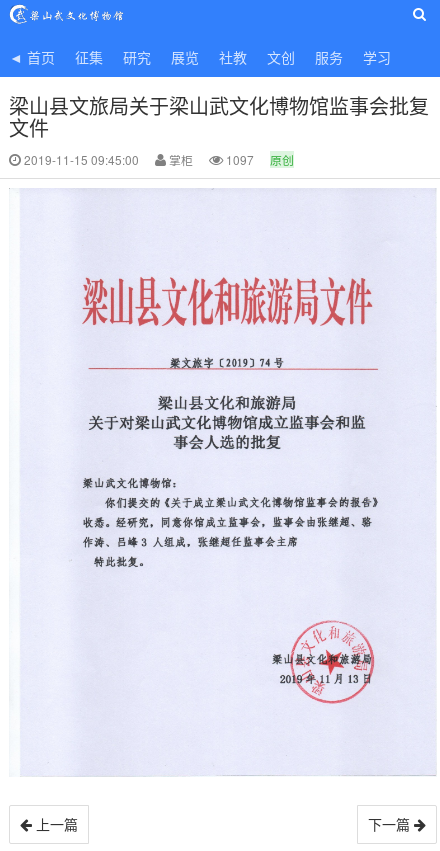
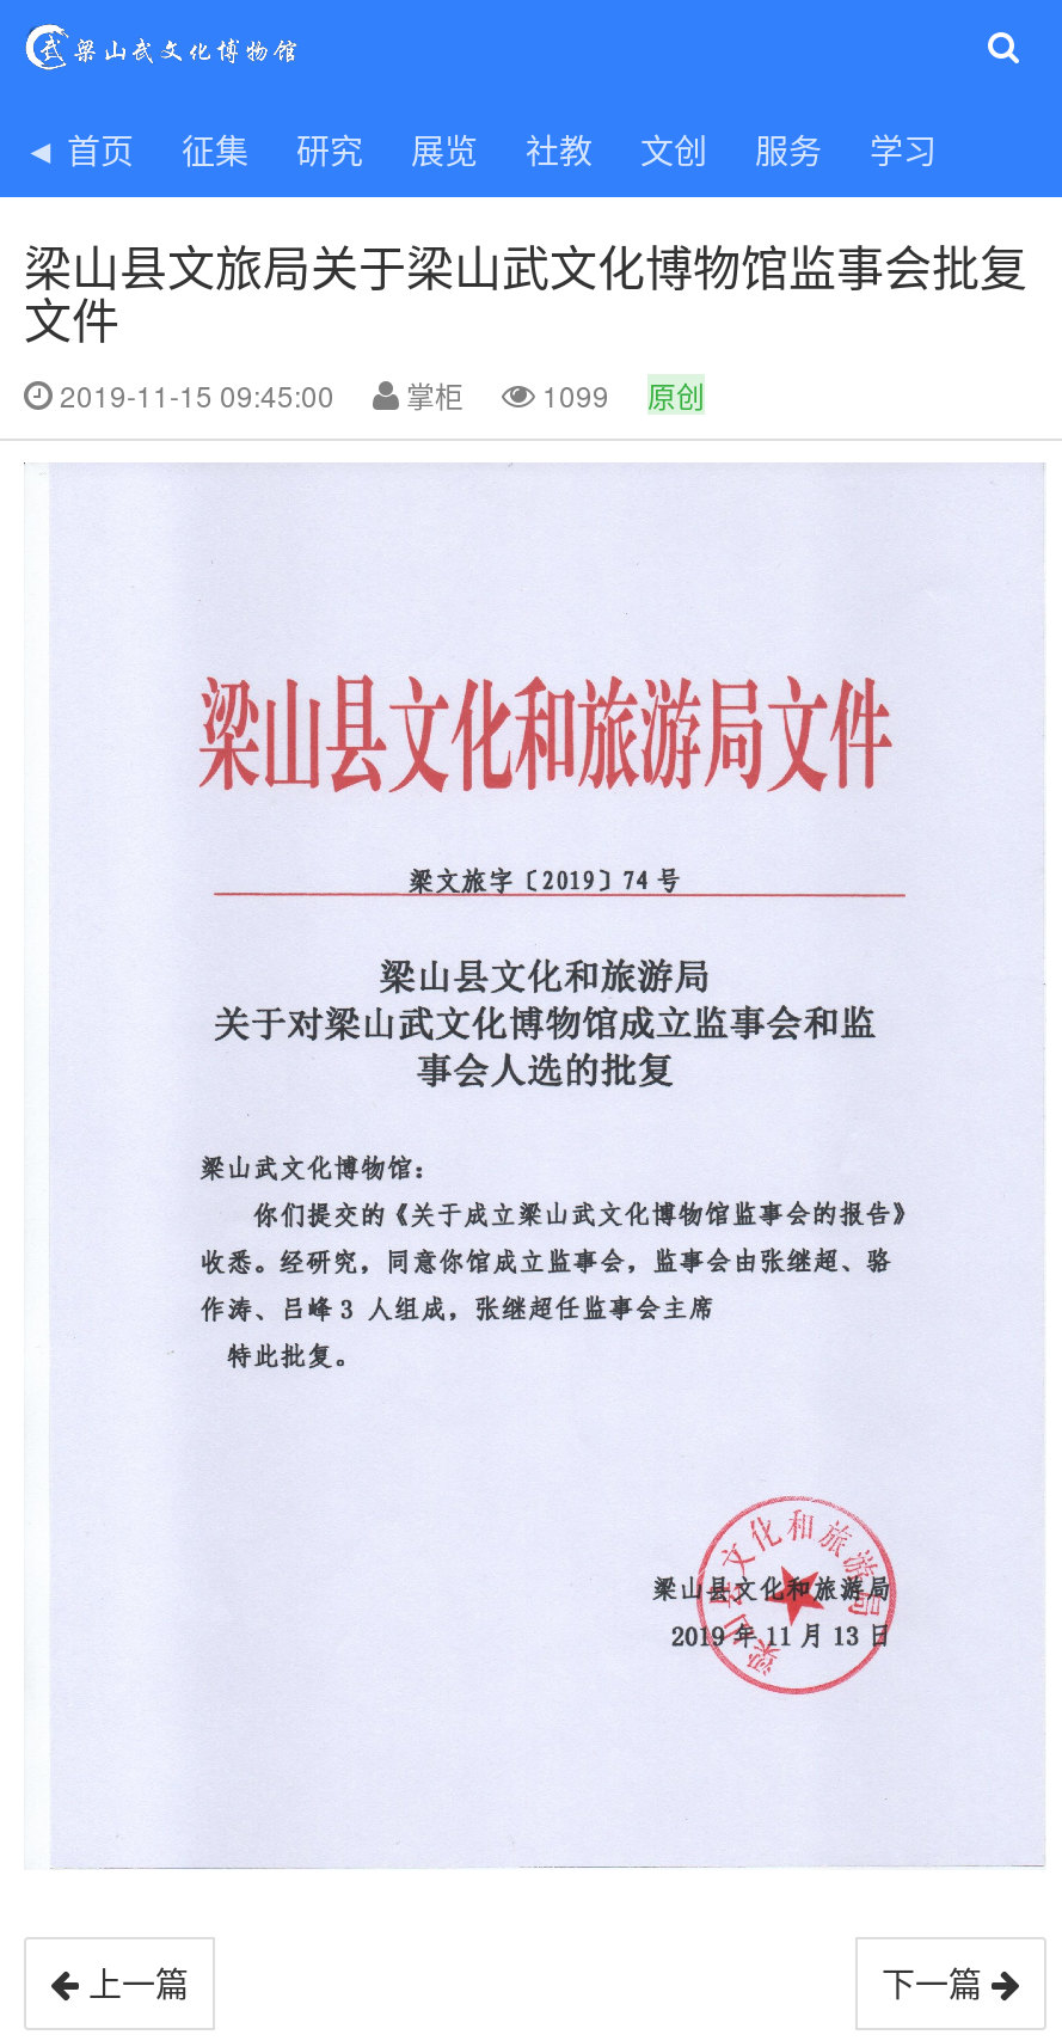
- 2019-11-15 09:45:00 掌柜 1097 原创
+ 2019-11-15 09:45:00 掌柜 1099 原创
